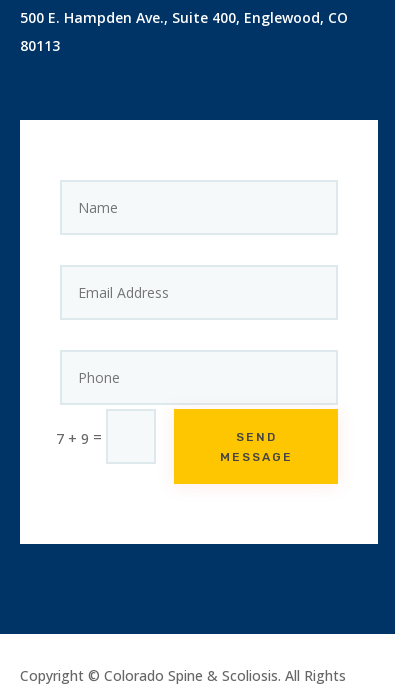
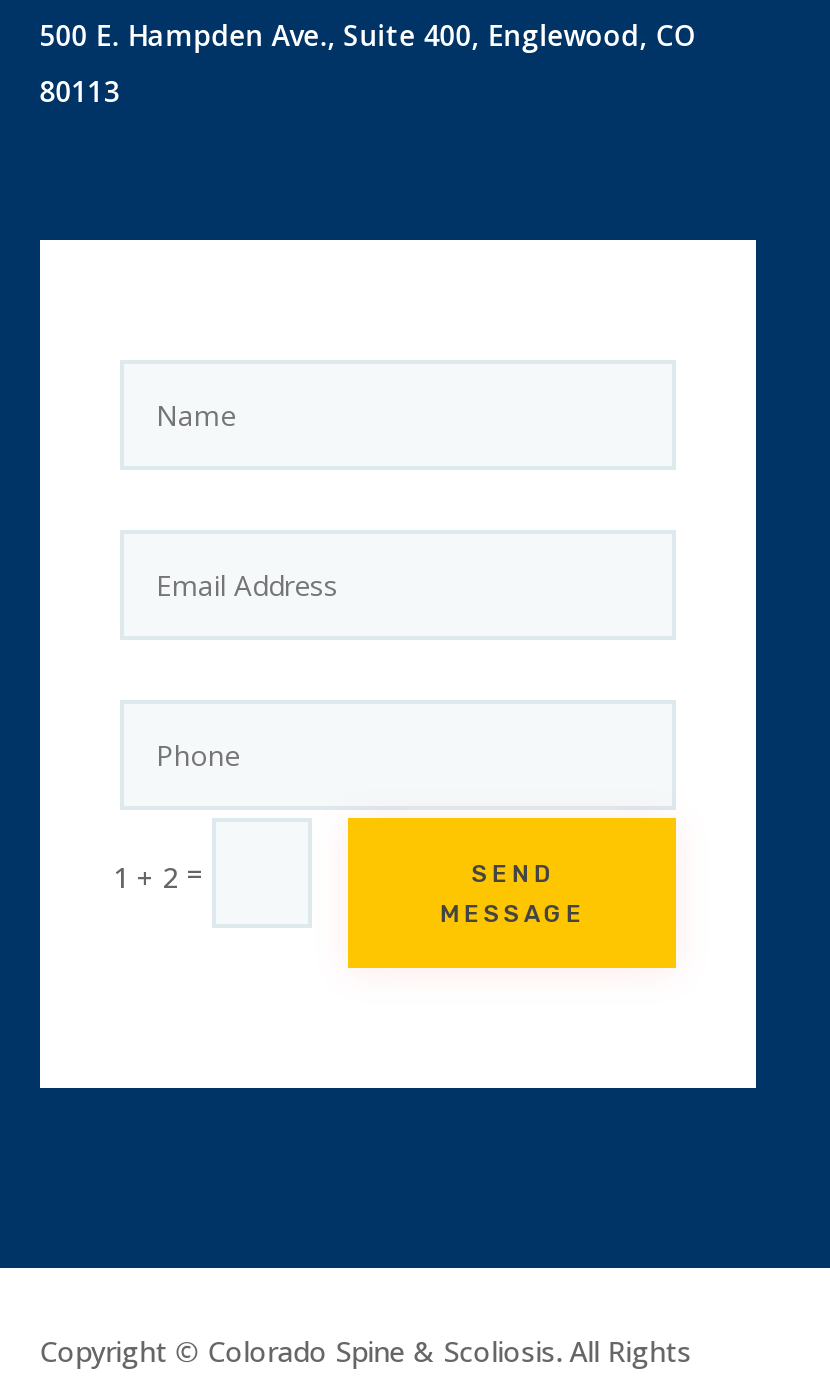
- 7 + 9 =
+ 1 + 2 =
